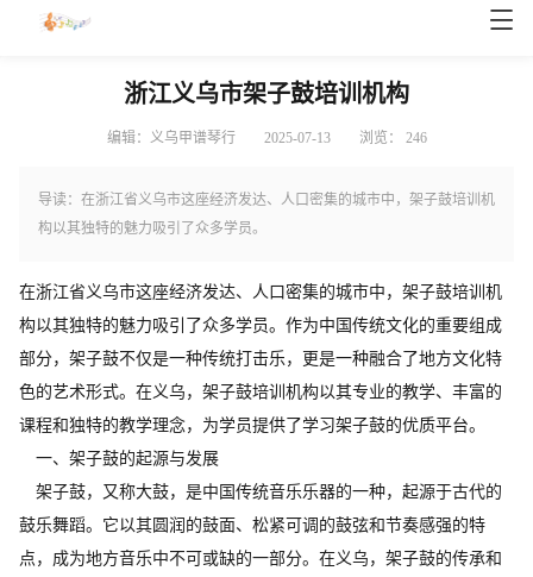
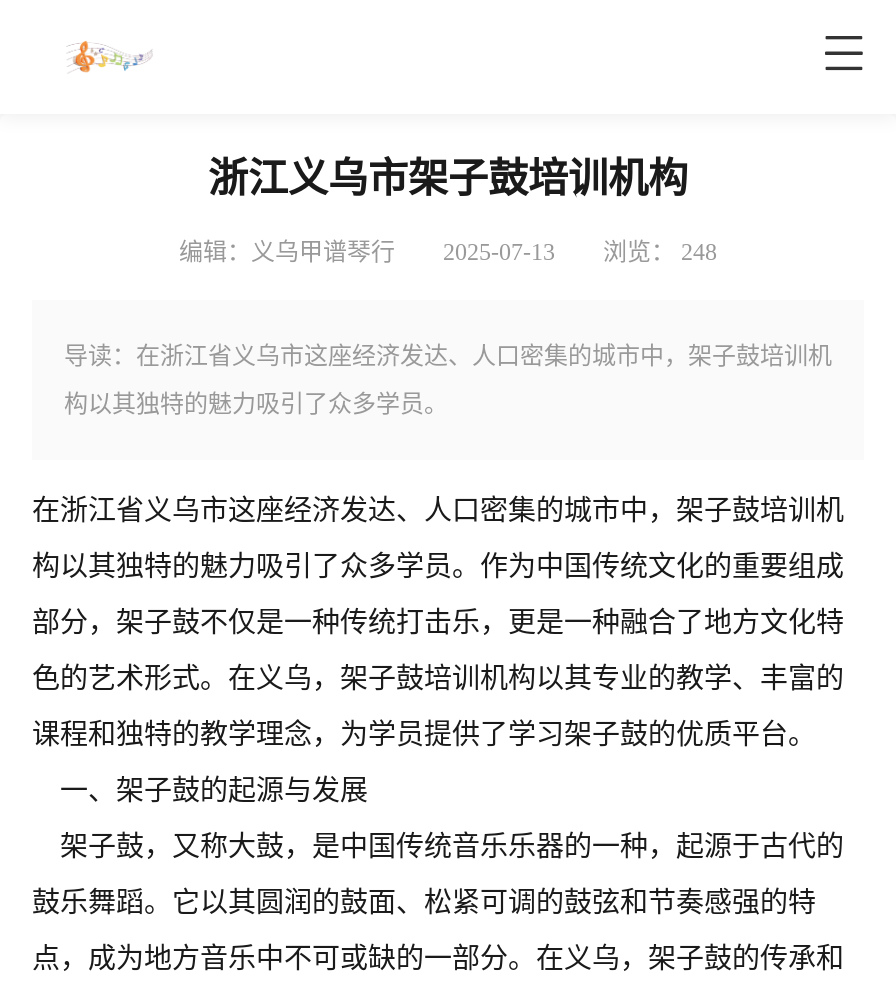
- 编辑：义乌甲谱琴行 2025-07-13 浏览：246
+ 编辑：义乌甲谱琴行 2025-07-13 浏览：248
